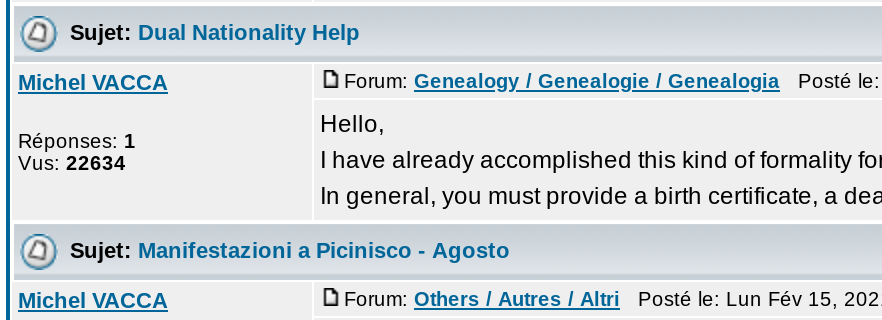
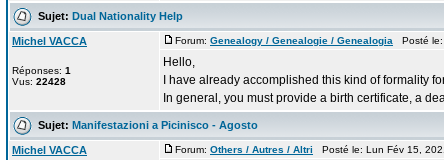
- Vus: 22634
+ Vus: 22428
